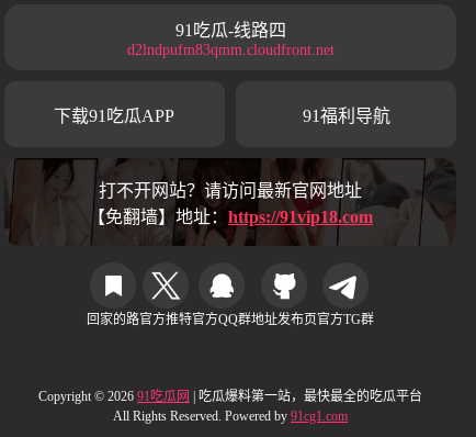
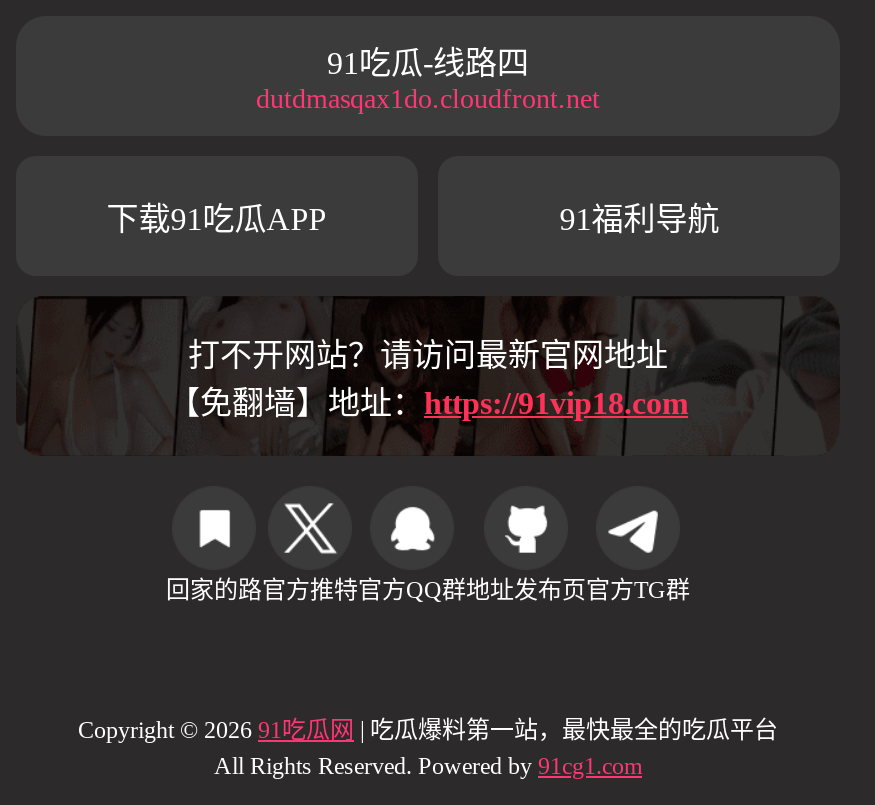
- d2lndpufm83qmm.cloudfront.net
+ dutdmasqax1do.cloudfront.net
